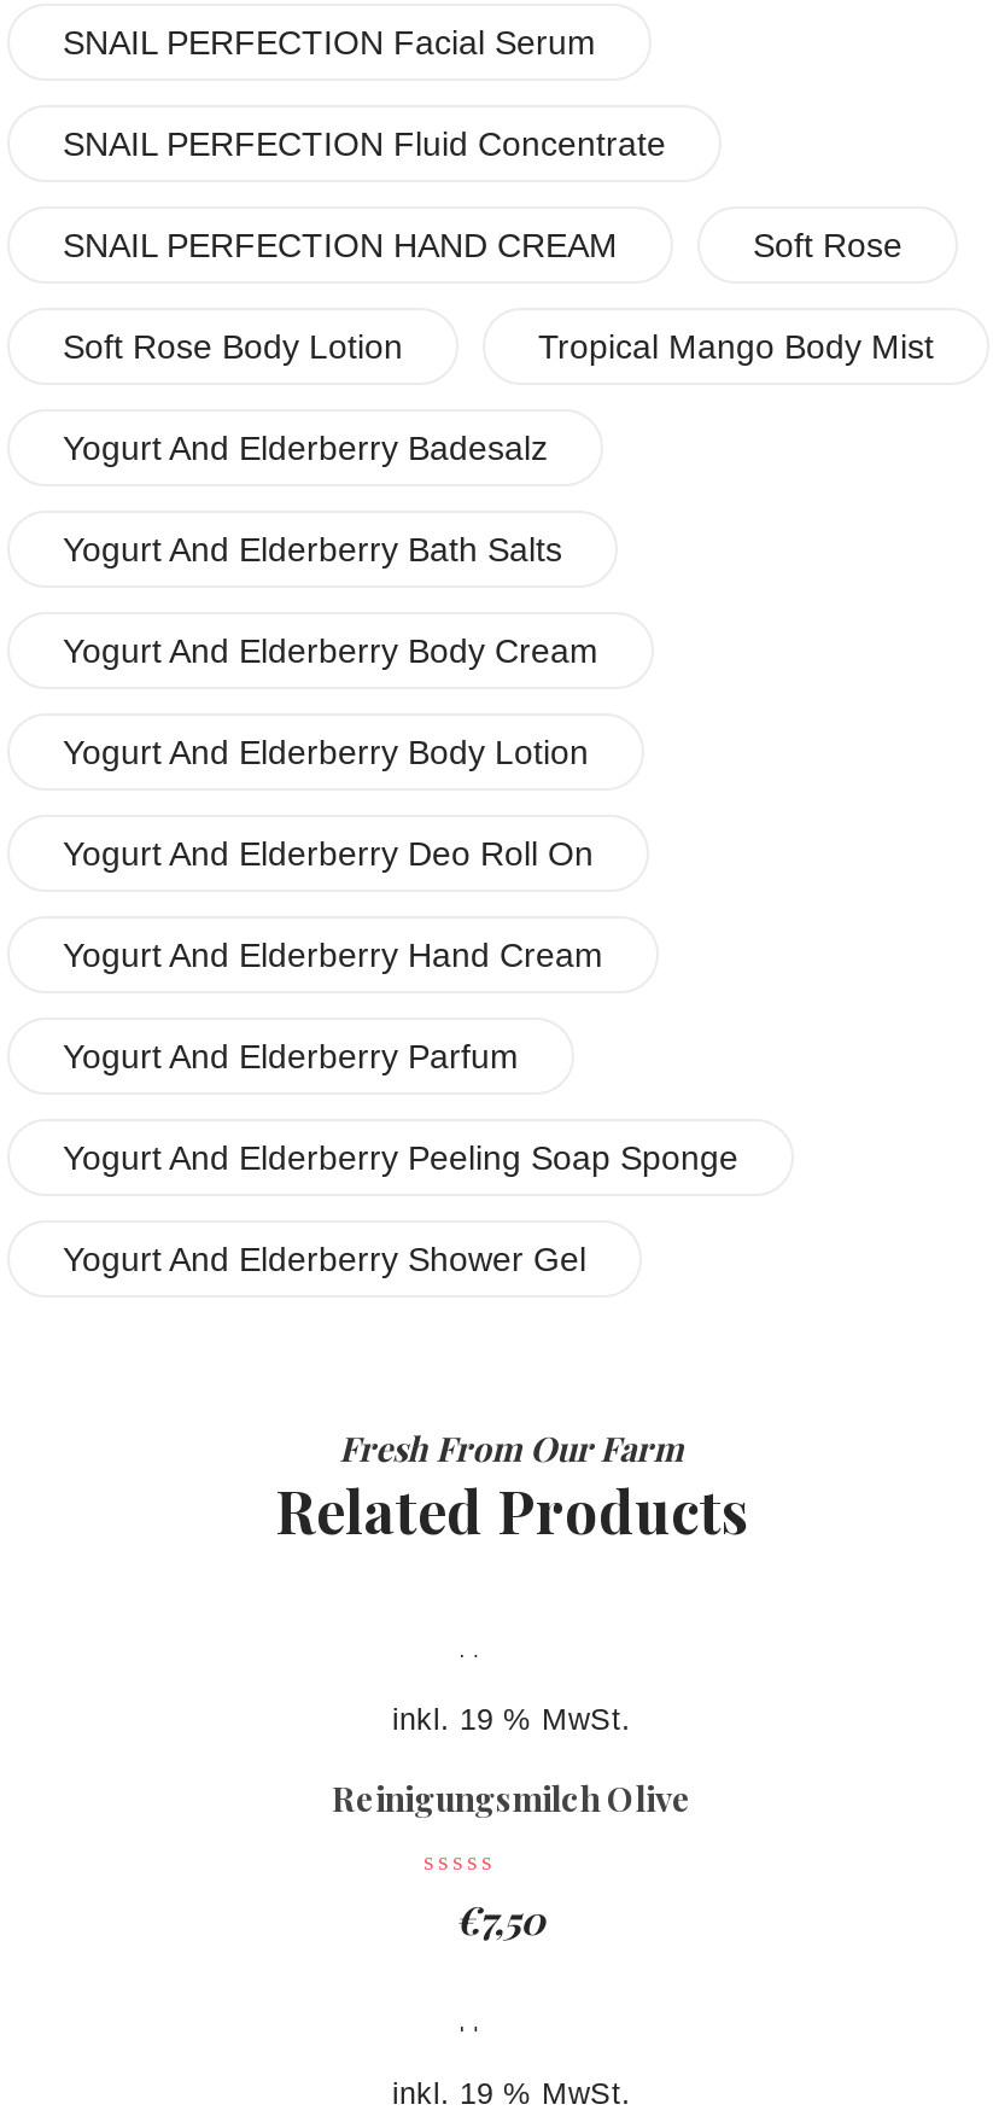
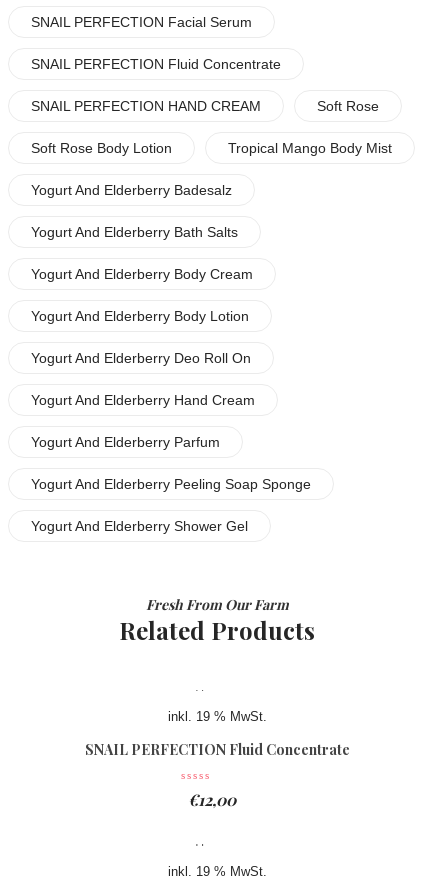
- Reinigungsmilch Olive
+ SNAIL PERFECTION Fluid Concentrate

- €7,50
+ €12,00
